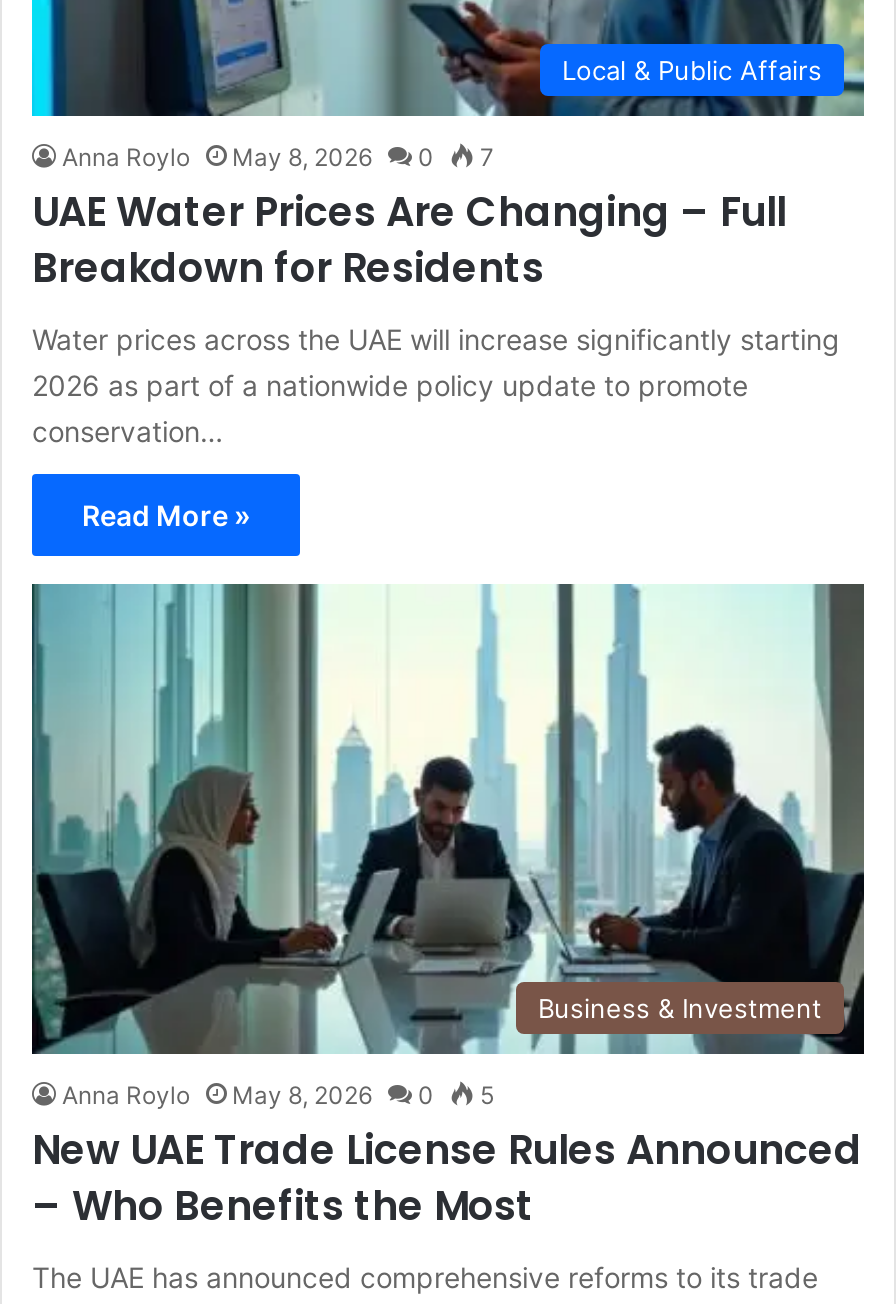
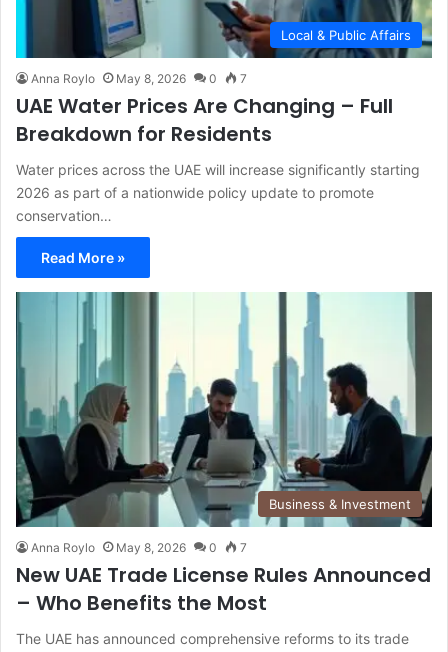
- Anna Roylo May 8, 2026 0 5
+ Anna Roylo May 8, 2026 0 7
